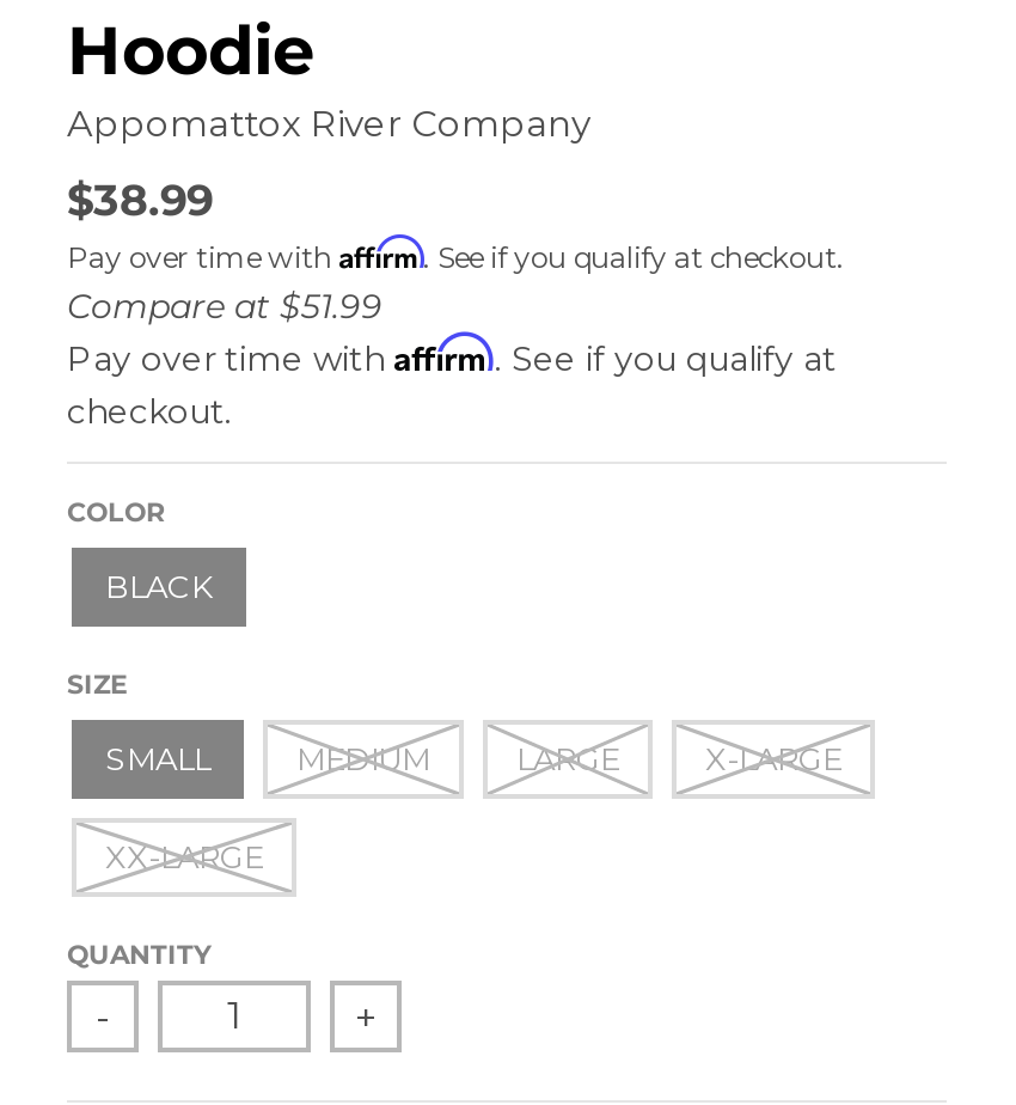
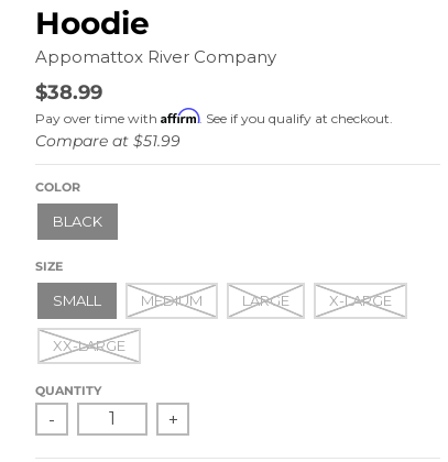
- Pay over time with Affirm. See if you qualify at
- checkout.
